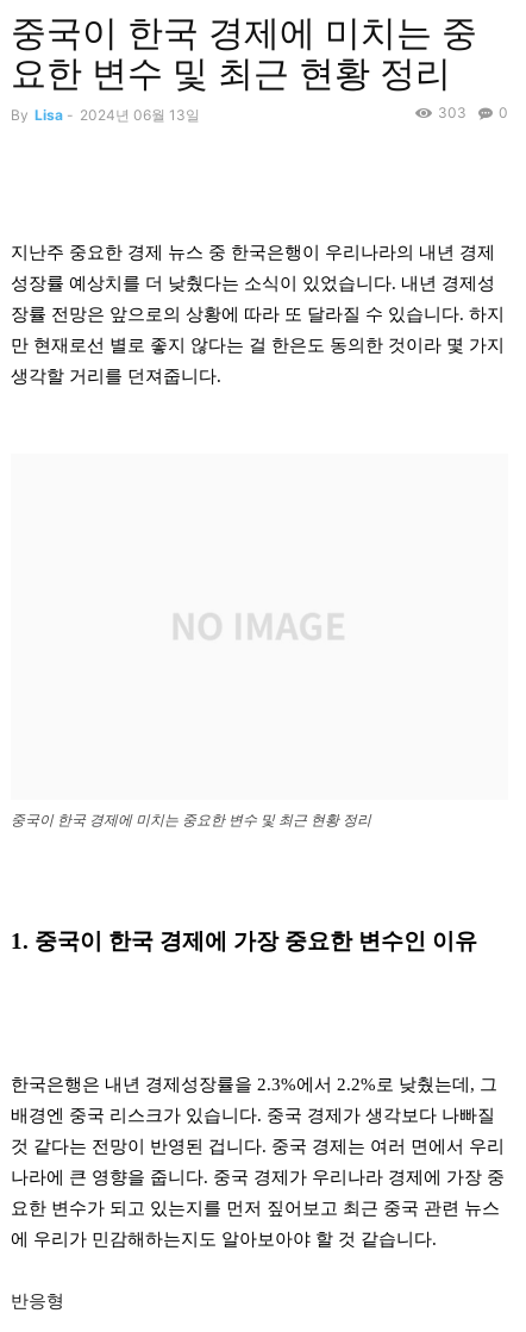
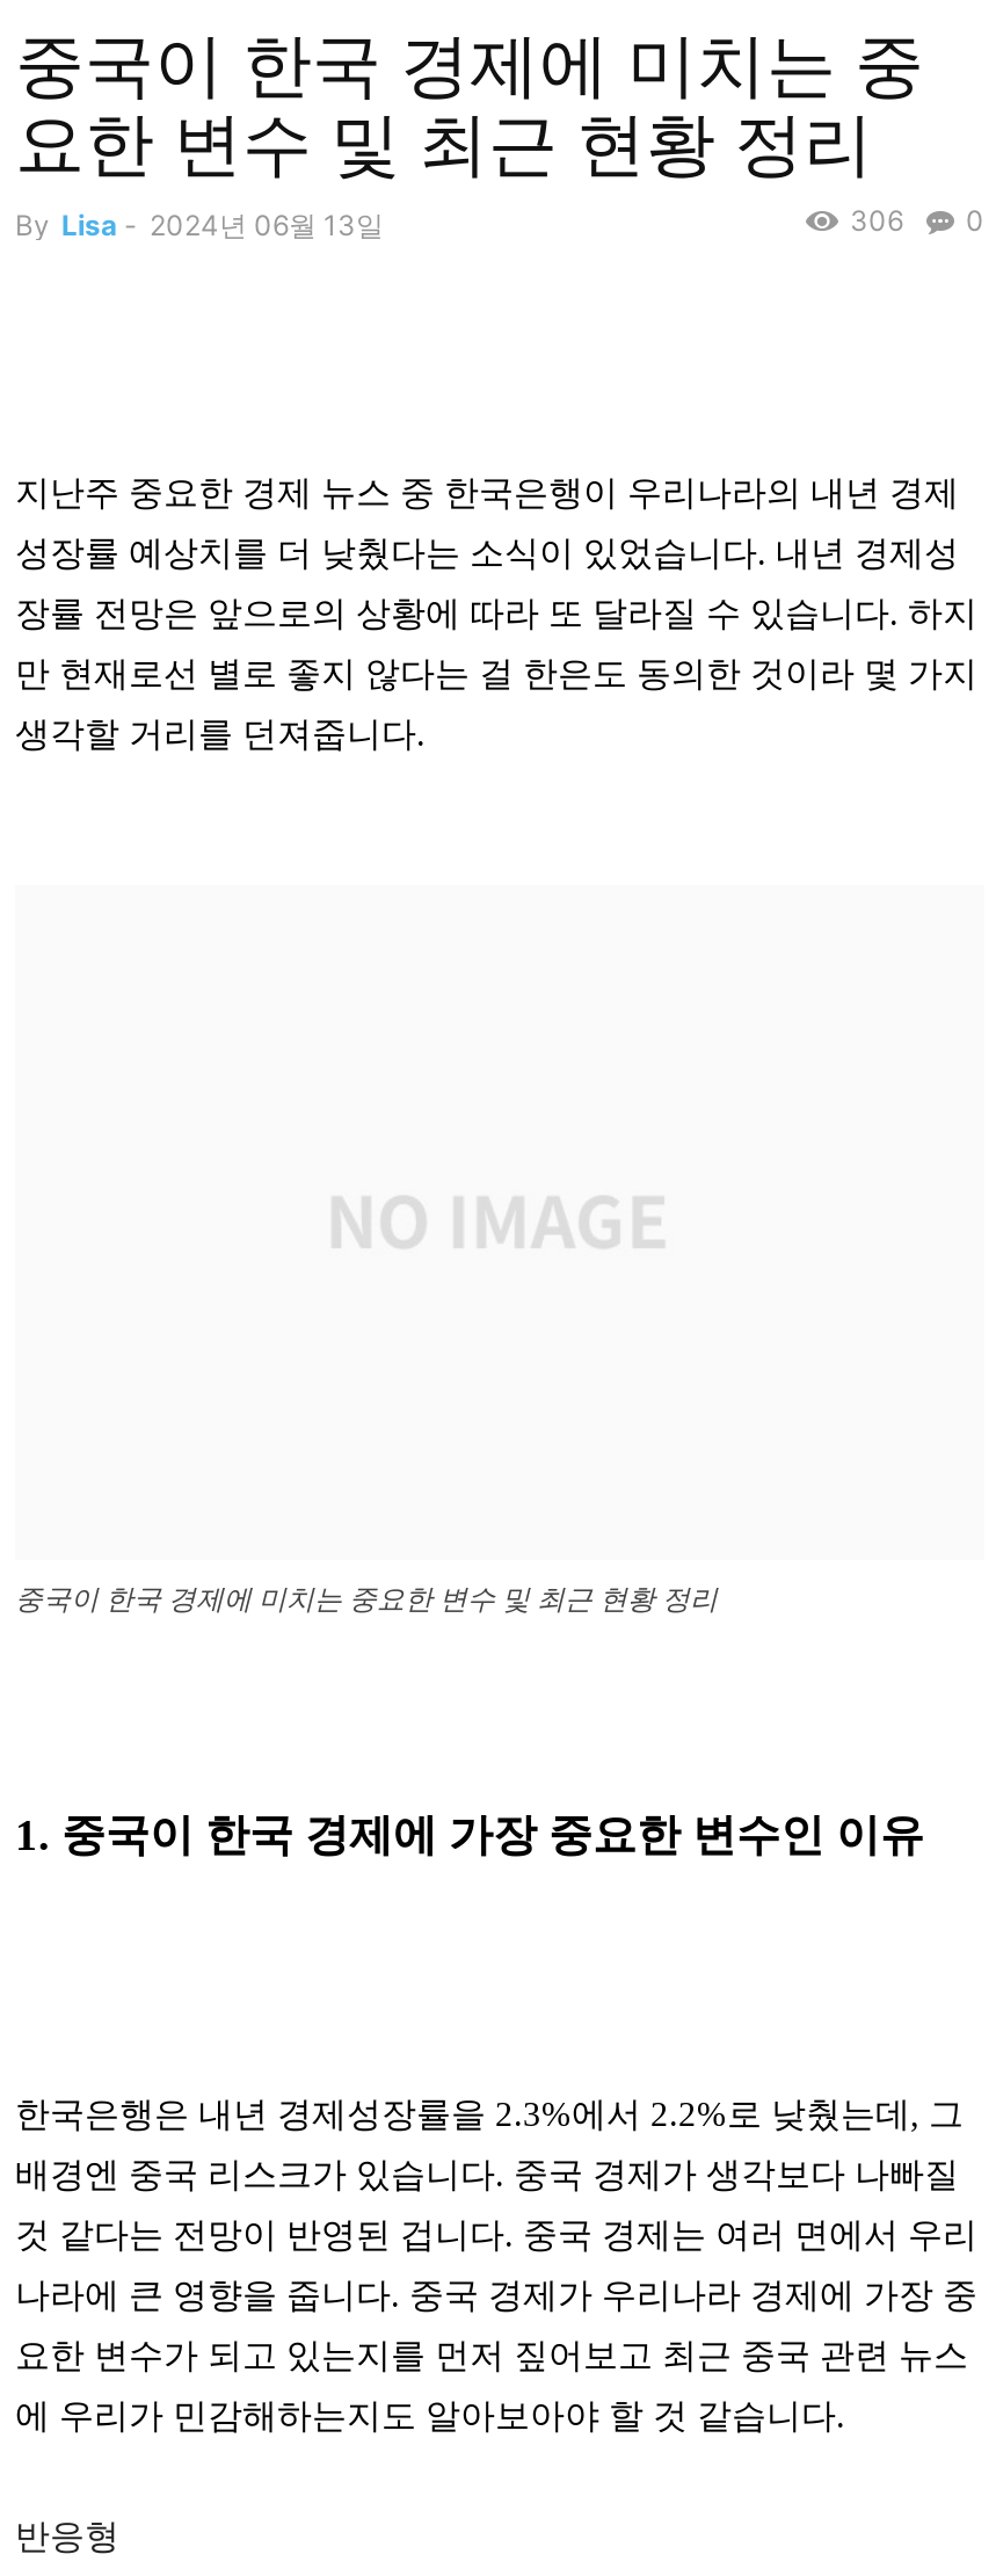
- 303 0
+ 306 0
